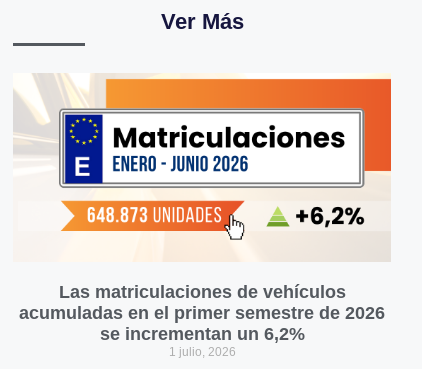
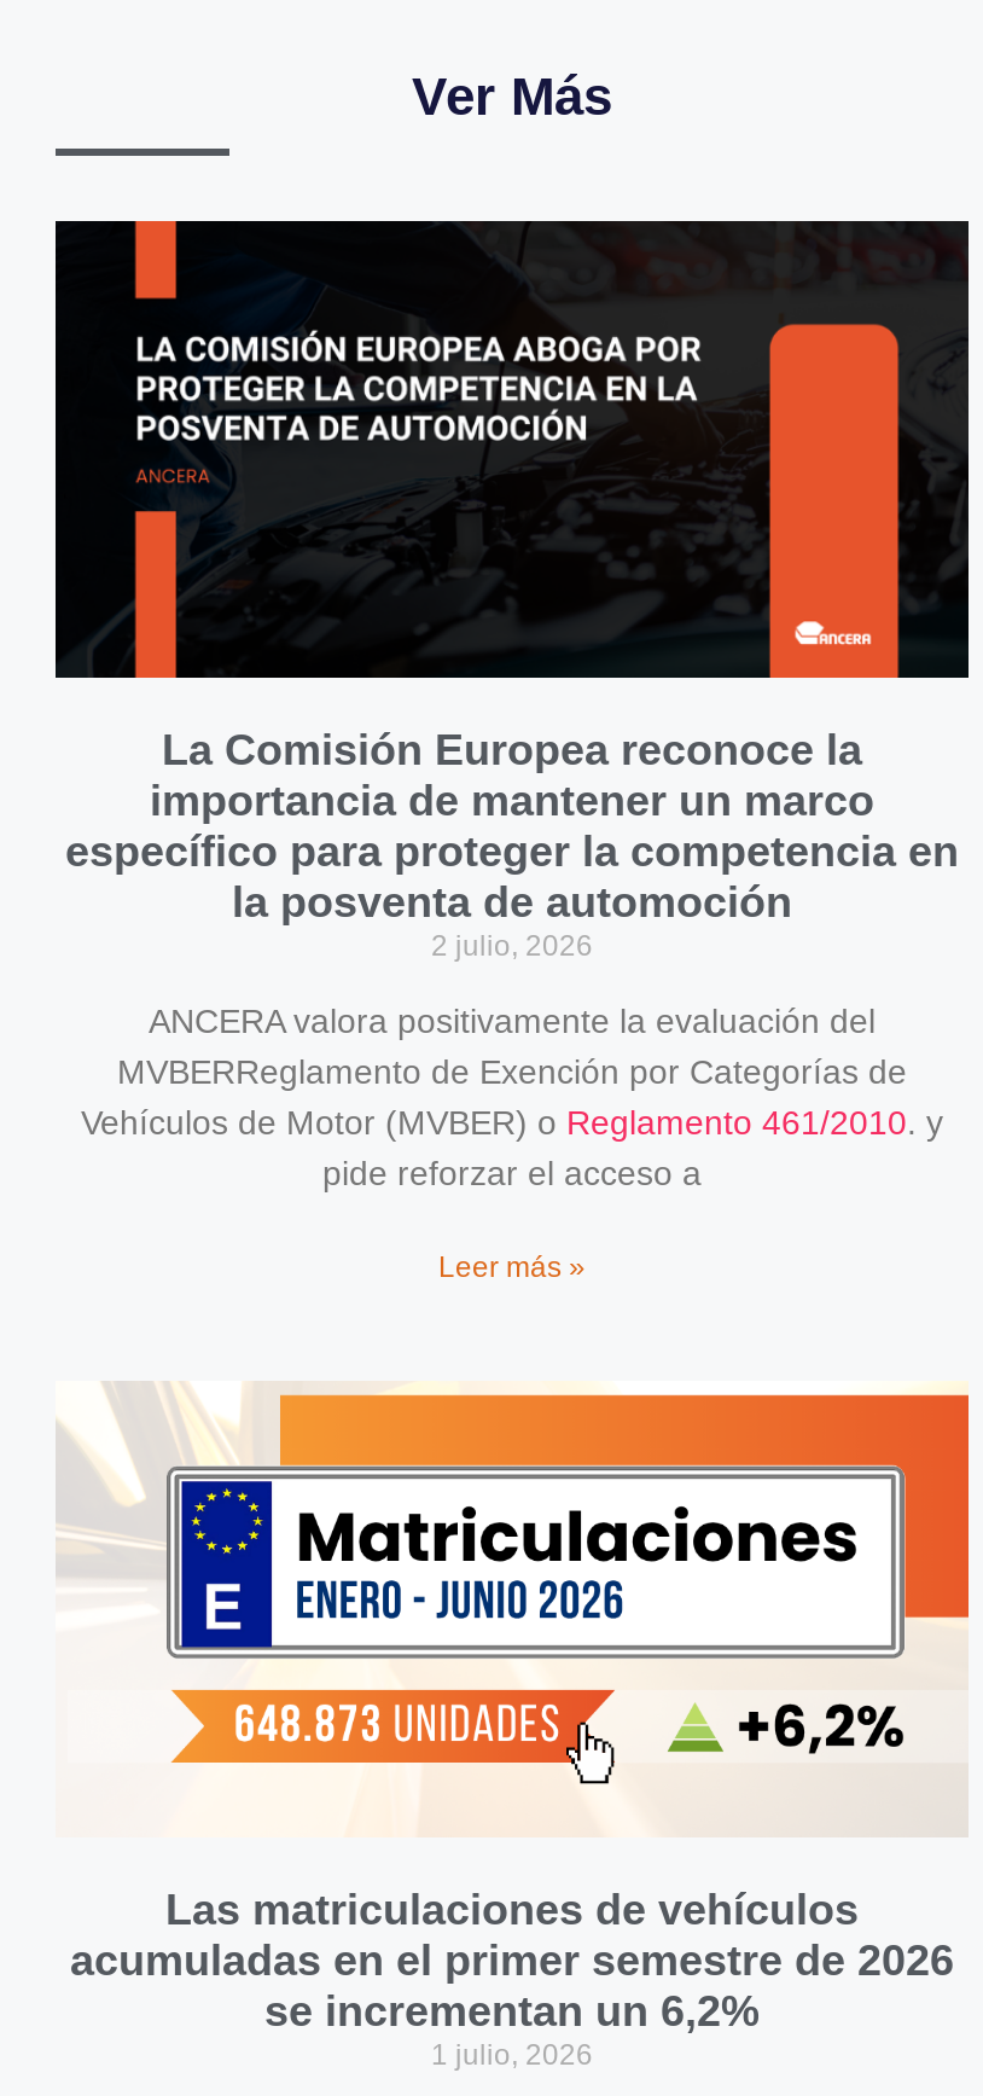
+ [image]
+ La Comisión Europea reconoce la
+ importancia de mantener un marco
+ específico para proteger la competencia en
+ la posventa de automoción
+ 2 julio, 2026
+ ANCERA valora positivamente la evaluación del
+ MVBERReglamento de Exención por Categorías de
+ Vehículos de Motor (MVBER) o Reglamento 461/2010. y
+ pide reforzar el acceso a
+ Leer más »
